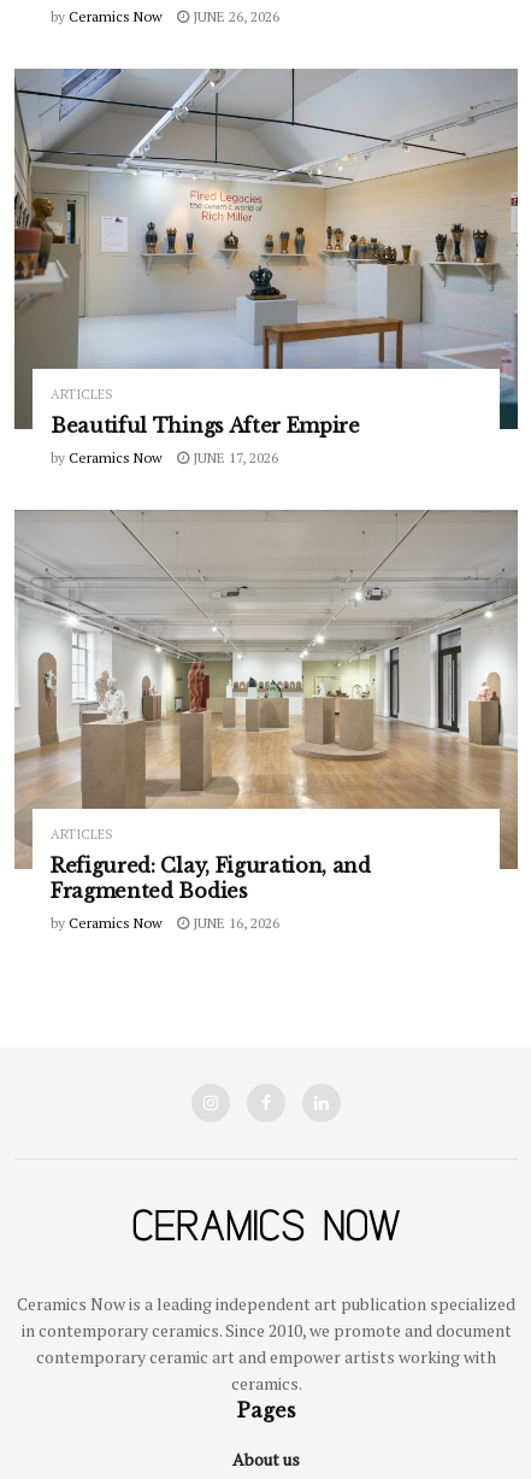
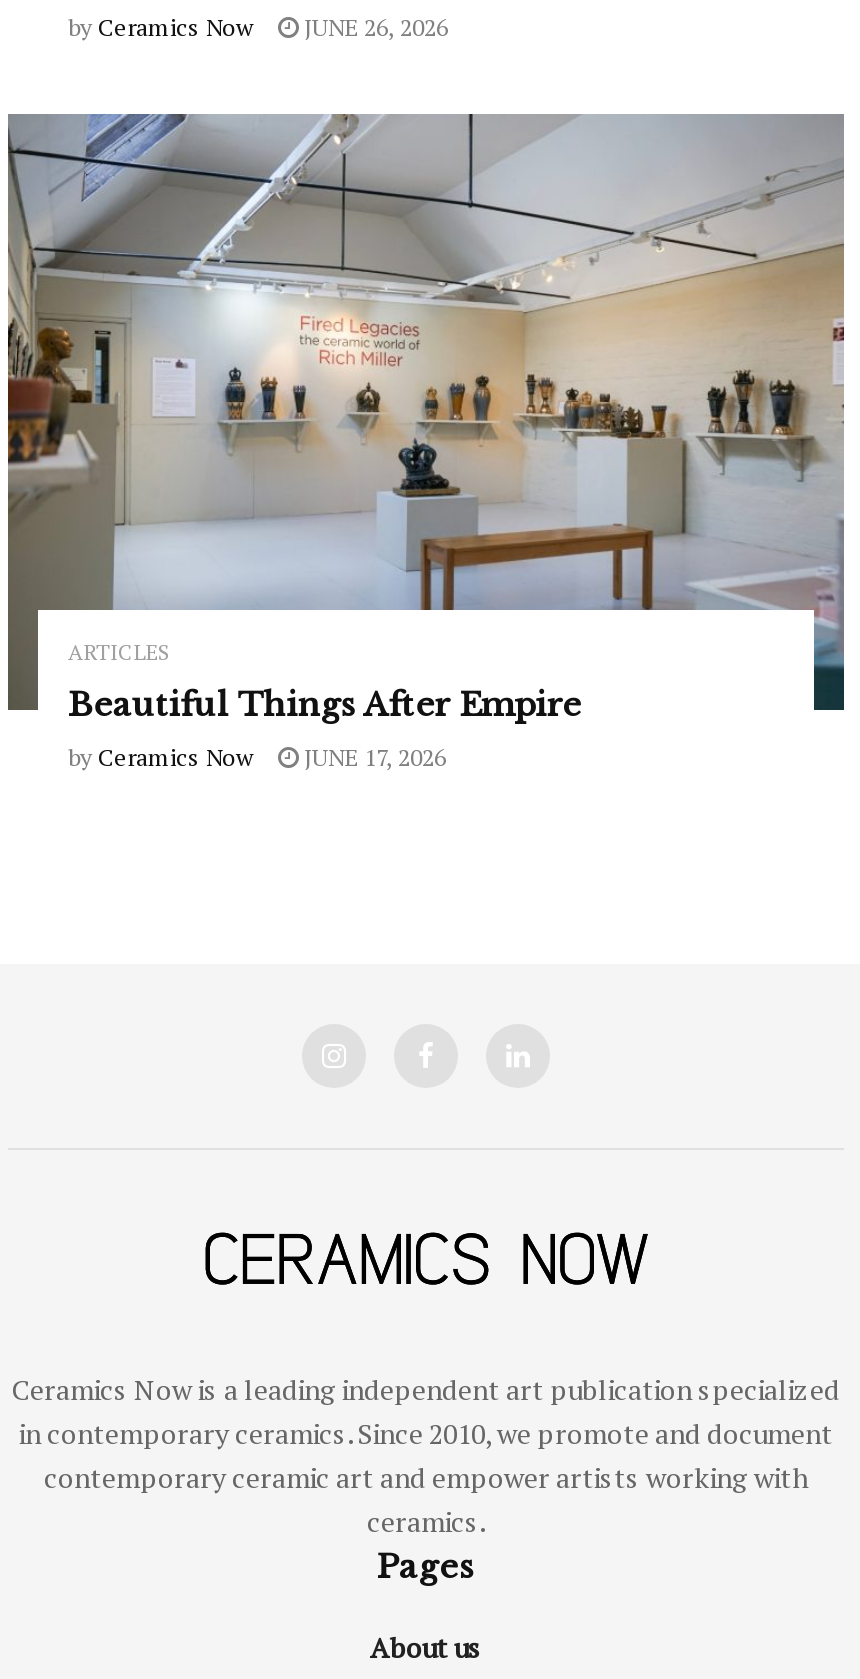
- [image]
- ARTICLES
- Refigured: Clay, Figuration, and
- Fragmented Bodies
- by Ceramics Now
- JUNE 16, 2026
